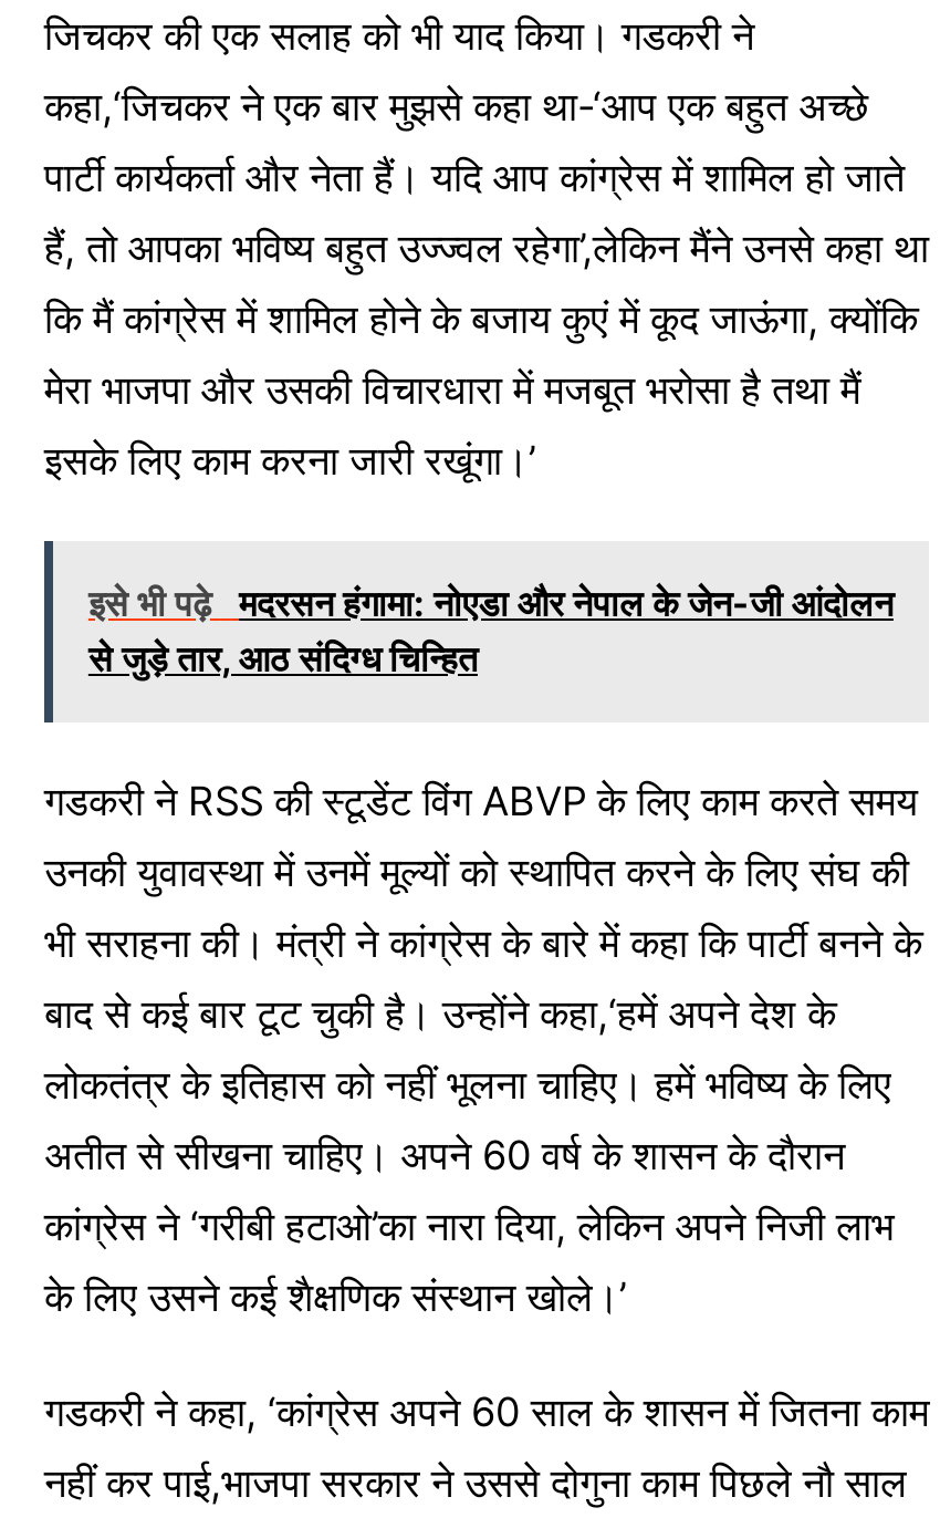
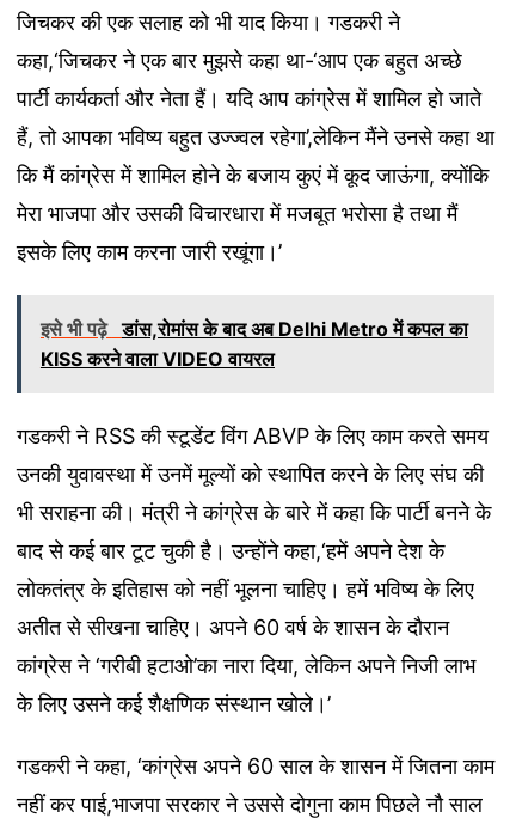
- इसे भी पढ़े मदरसन हंगामा: नोएडा और नेपाल के जेन-जी आंदोलन
- से जुड़े तार, आठ संदिग्ध चिन्हित
+ इसे भी पढ़े डांस,रोमांस के बाद अब Delhi Metro में कपल का
+ KISS करने वाला VIDEO वायरल
